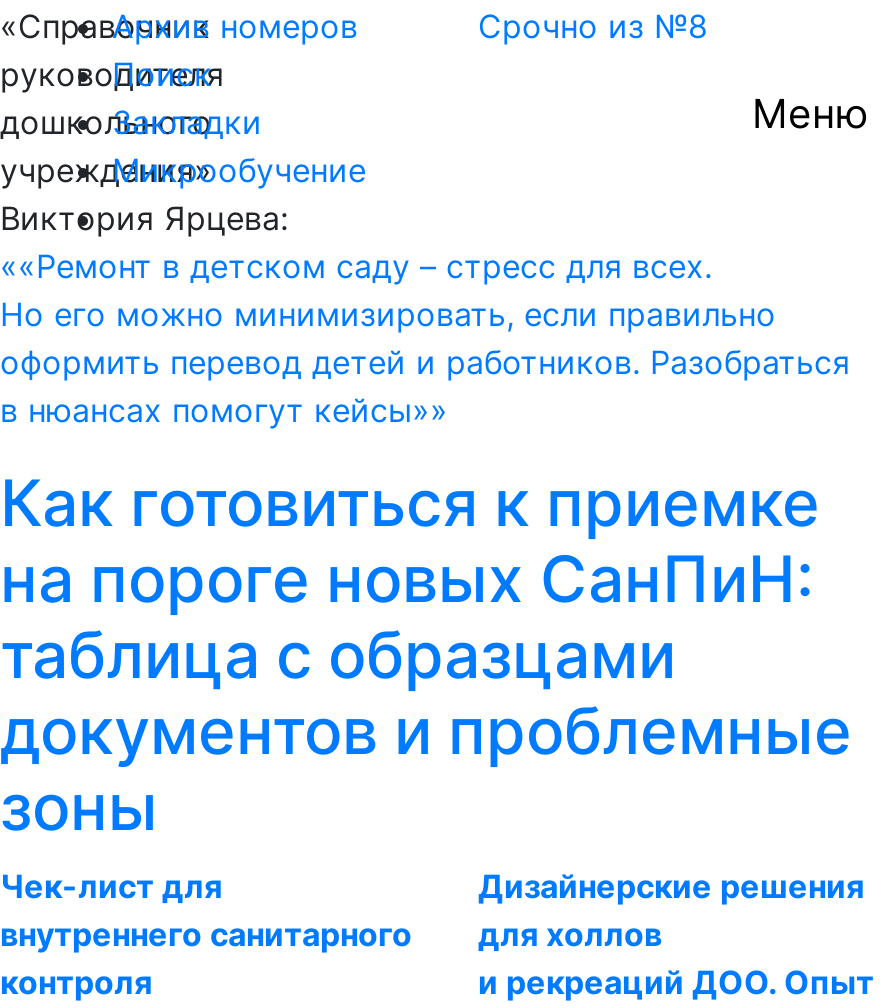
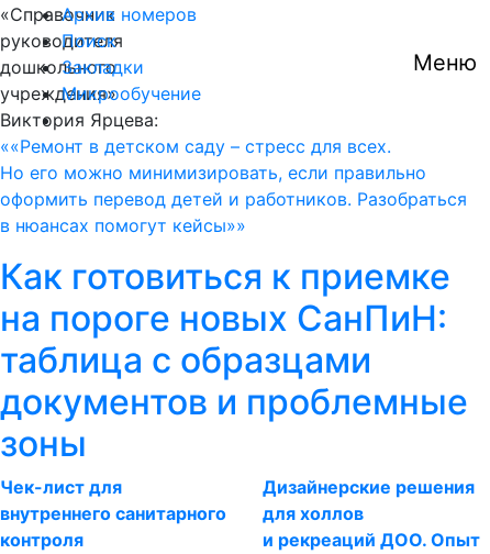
- Срочно из №8
